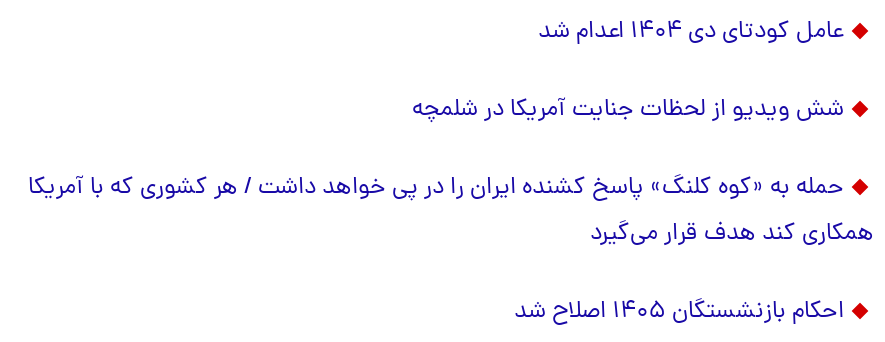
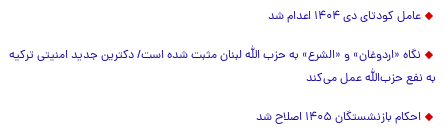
- شش ویدیو از لحظات جنایت آمریکا در شلمچه
- حمله به «کوه کلنگ» پاسخ کشنده ایران را در پی خواهد داشت / هر کشوری که با آمریکا
- همکاری کند هدف قرار می‌گیرد
+ نگاه «اردوغان» و «الشرع» به حزب الله لبنان مثبت شده است/ دکترین جدید امنیتی ترکیه
+ به نفع حزب‌الله عمل می‌کند
